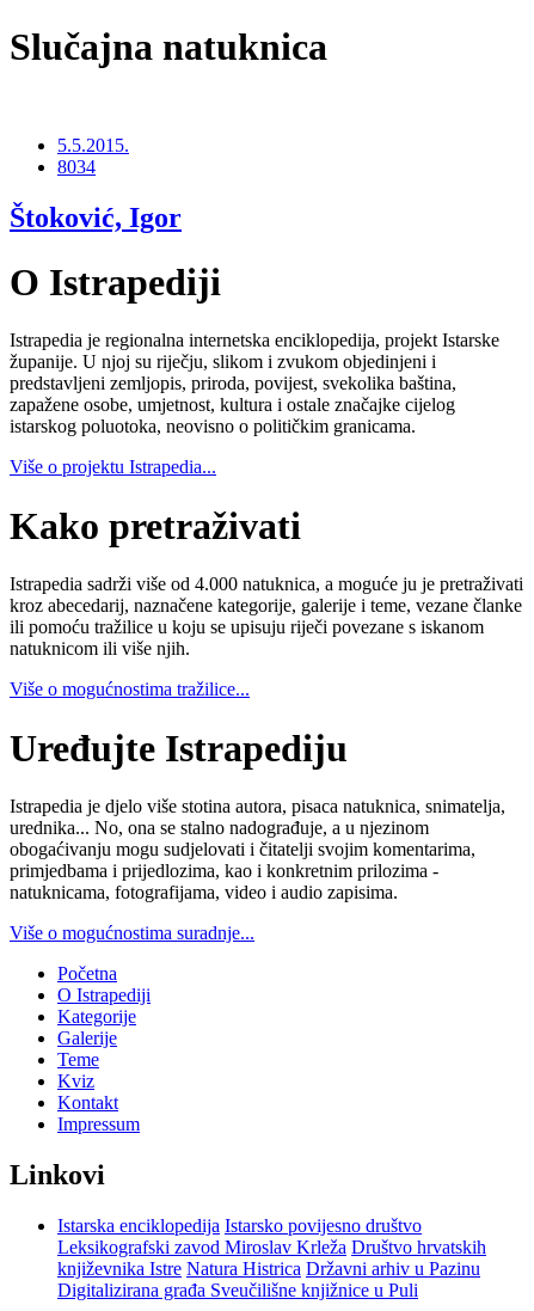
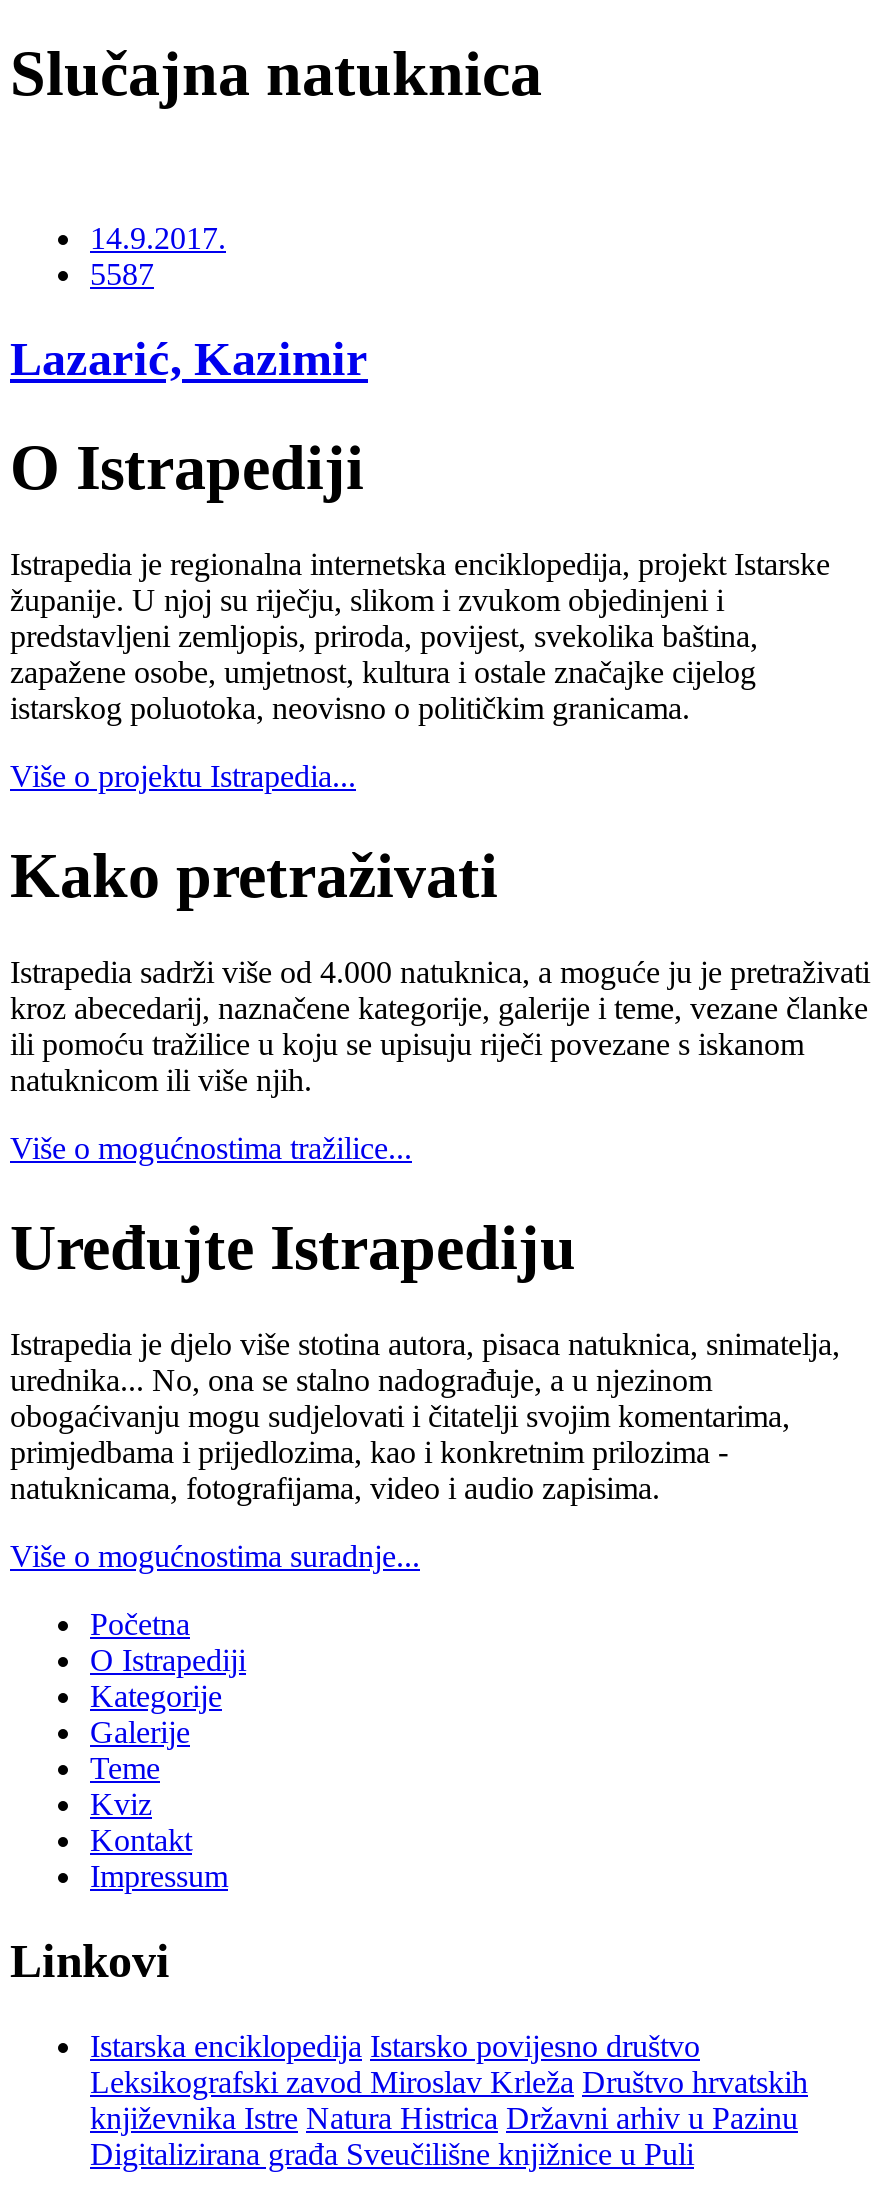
- 5.5.2015.
- 8034
+ 14.9.2017.
+ 5587

- Štoković, Igor
+ Lazarić, Kazimir
